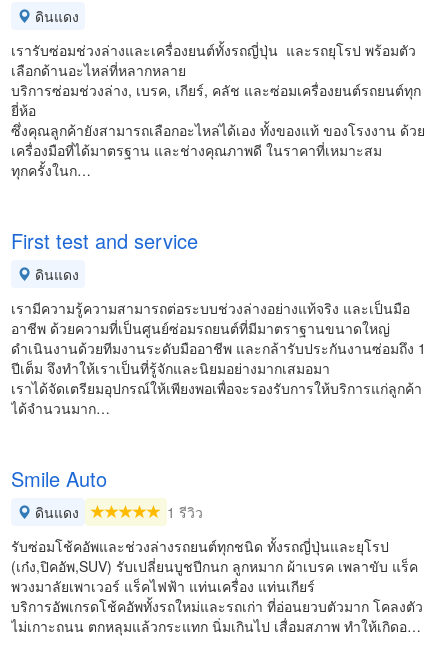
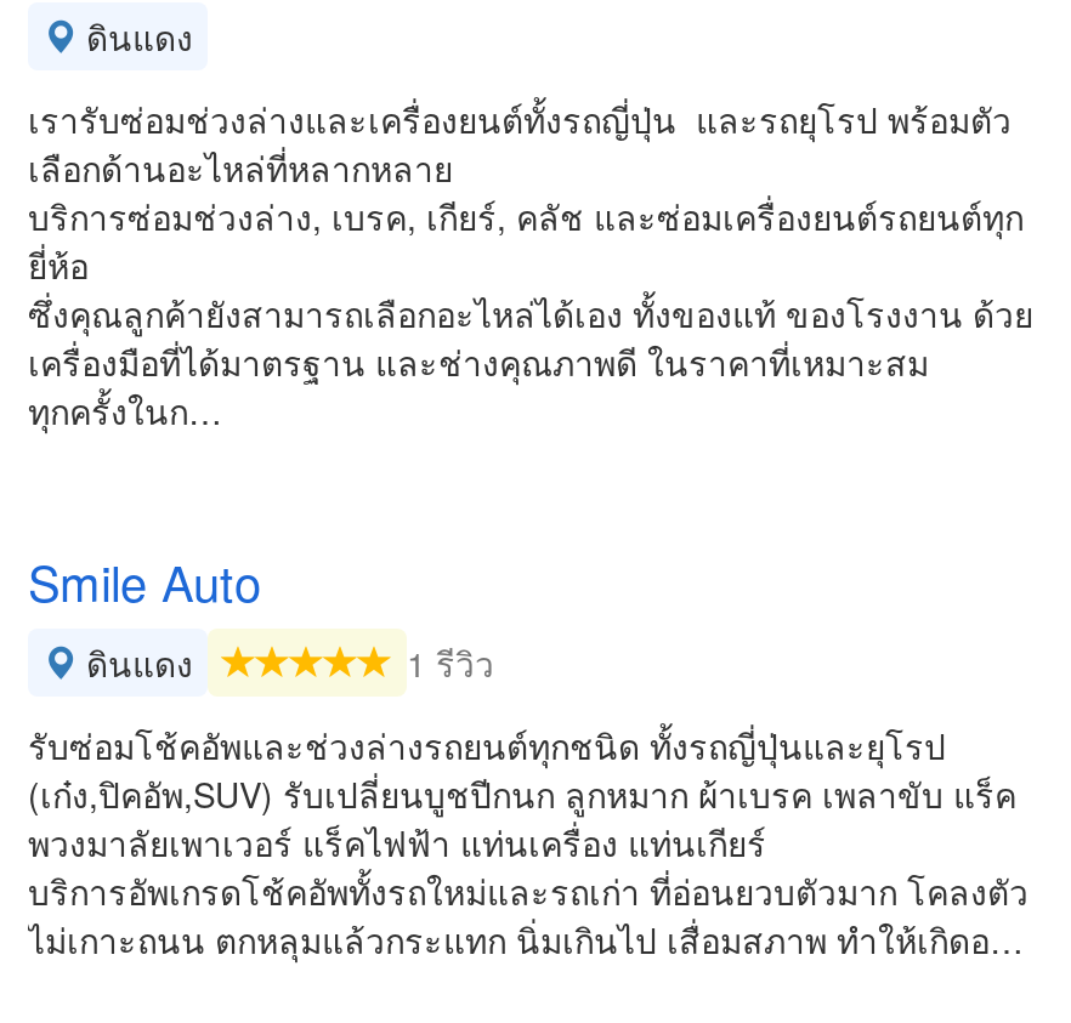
- First test and service
- ดินแดง
- เรามีความรู้ความสามารถต่อระบบช่วงล่างอย่างแท้จริง และเป็นมือ
- อาชีพ ด้วยความที่เป็นศูนย์ซ่อมรถยนต์ที่มีมาตราฐานขนาดใหญ่
- ดำเนินงานด้วยทีมงานระดับมืออาชีพ และกล้ารับประกันงานซ่อมถึง 1
- ปีเต็ม จึงทำให้เราเป็นที่รู้จักและนิยมอย่างมากเสมอมา
- เราได้จัดเตรียมอุปกรณ์ให้เพียงพอเพื่อจะรองรับการให้บริการแก่ลูกค้า
- ได้จำนวนมาก…
